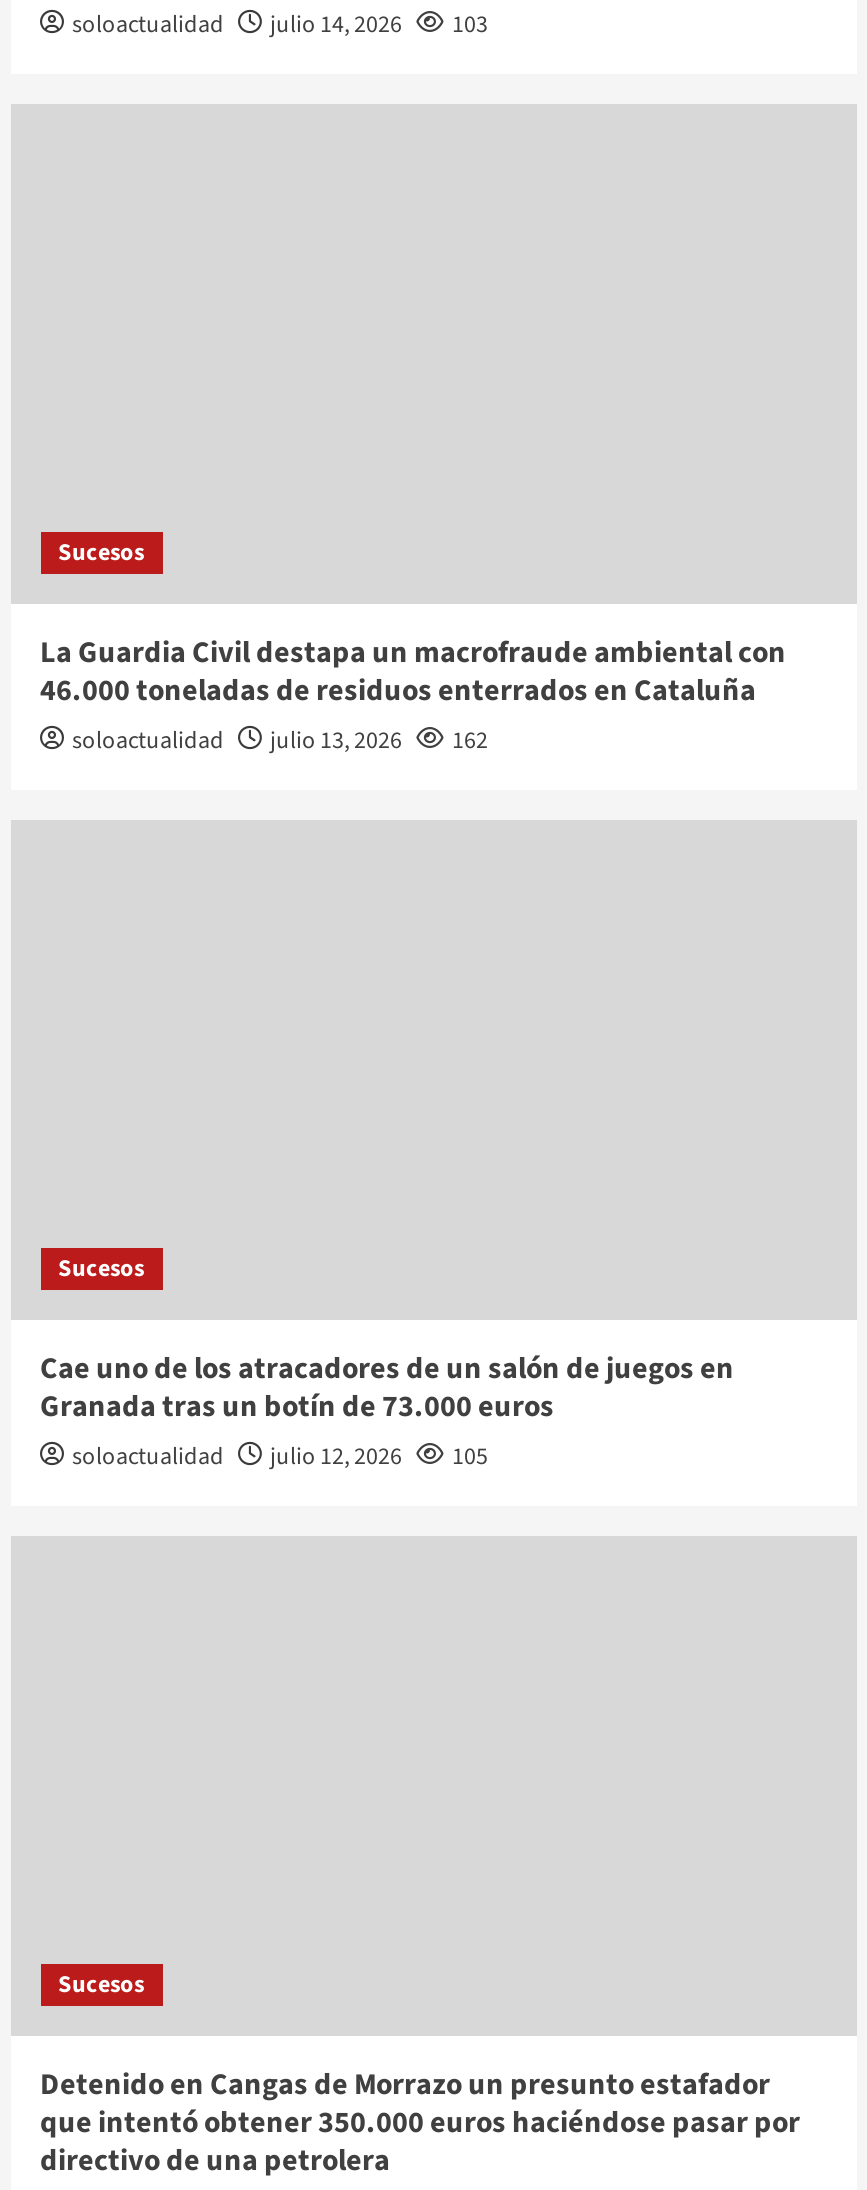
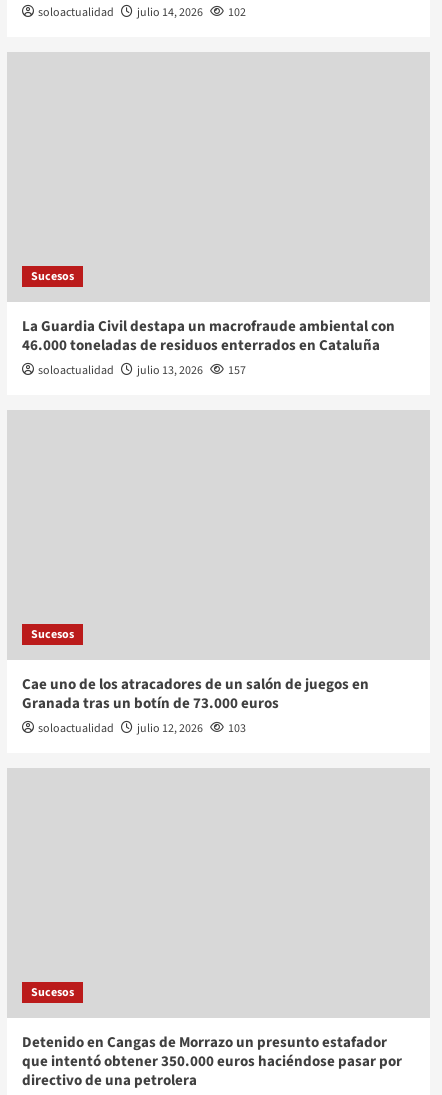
- soloactualidad julio 14, 2026 103
+ soloactualidad julio 14, 2026 102

- soloactualidad julio 13, 2026 162
+ soloactualidad julio 13, 2026 157

- soloactualidad julio 12, 2026 105
+ soloactualidad julio 12, 2026 103
